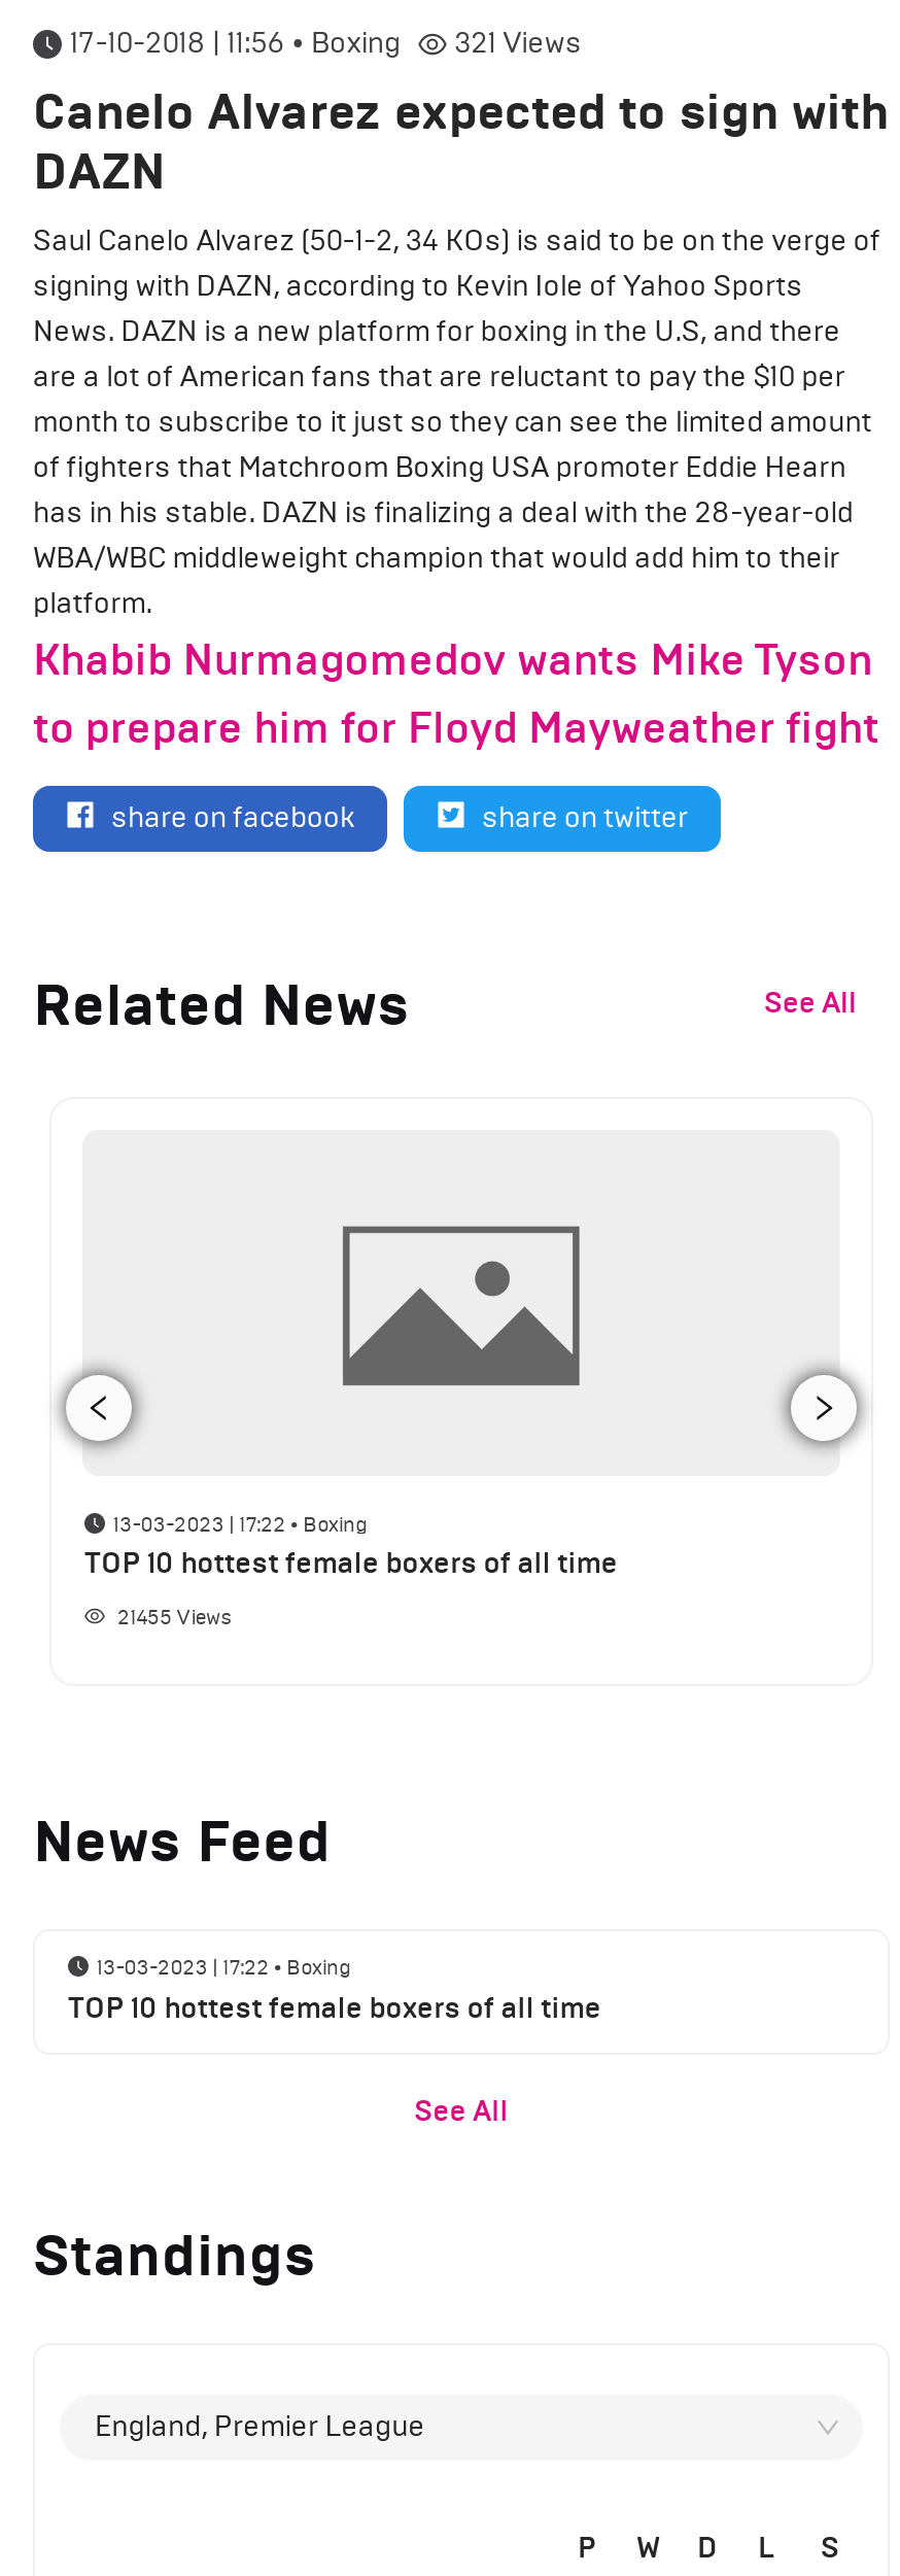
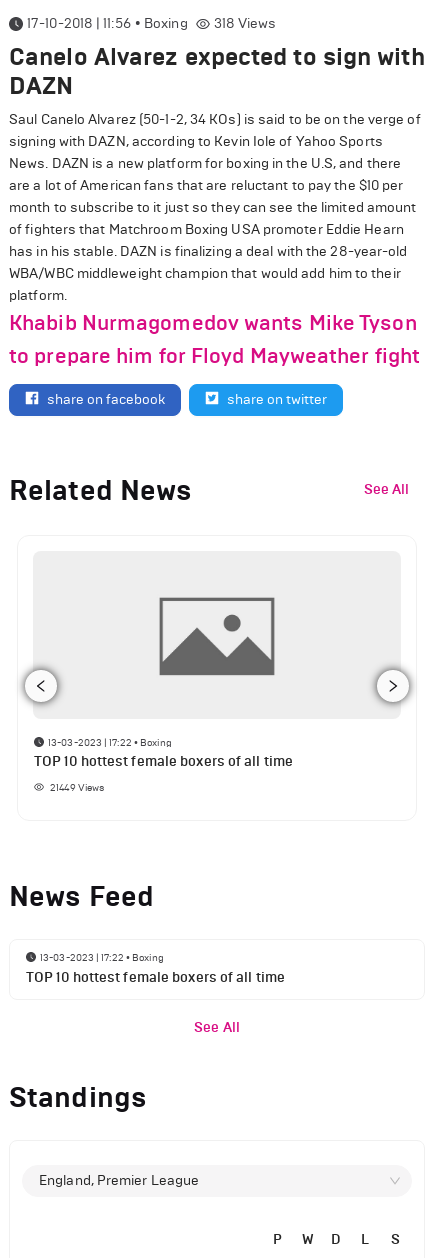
- 321 Views
+ 318 Views

- 21455 Views
+ 21449 Views
